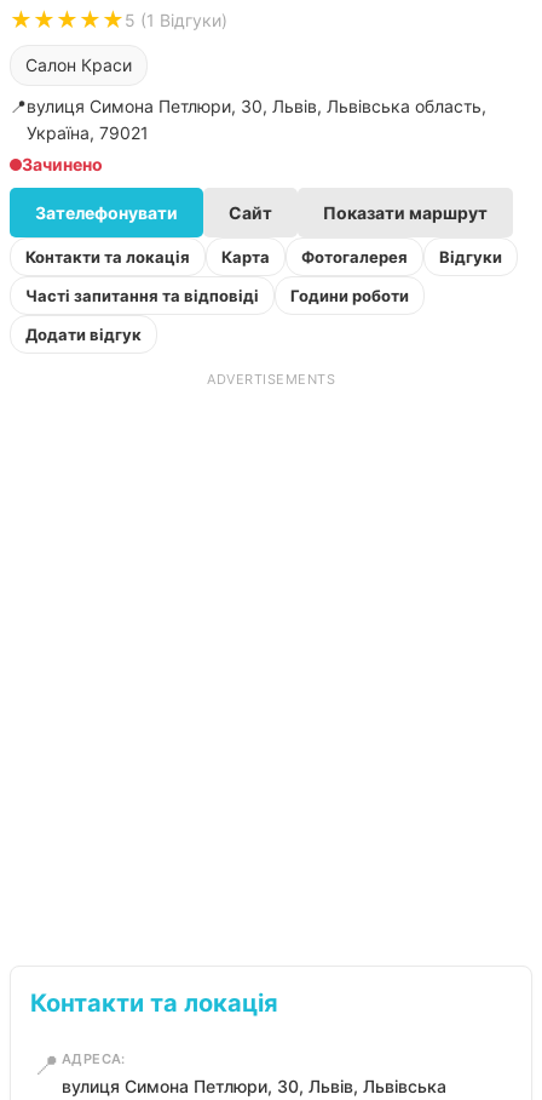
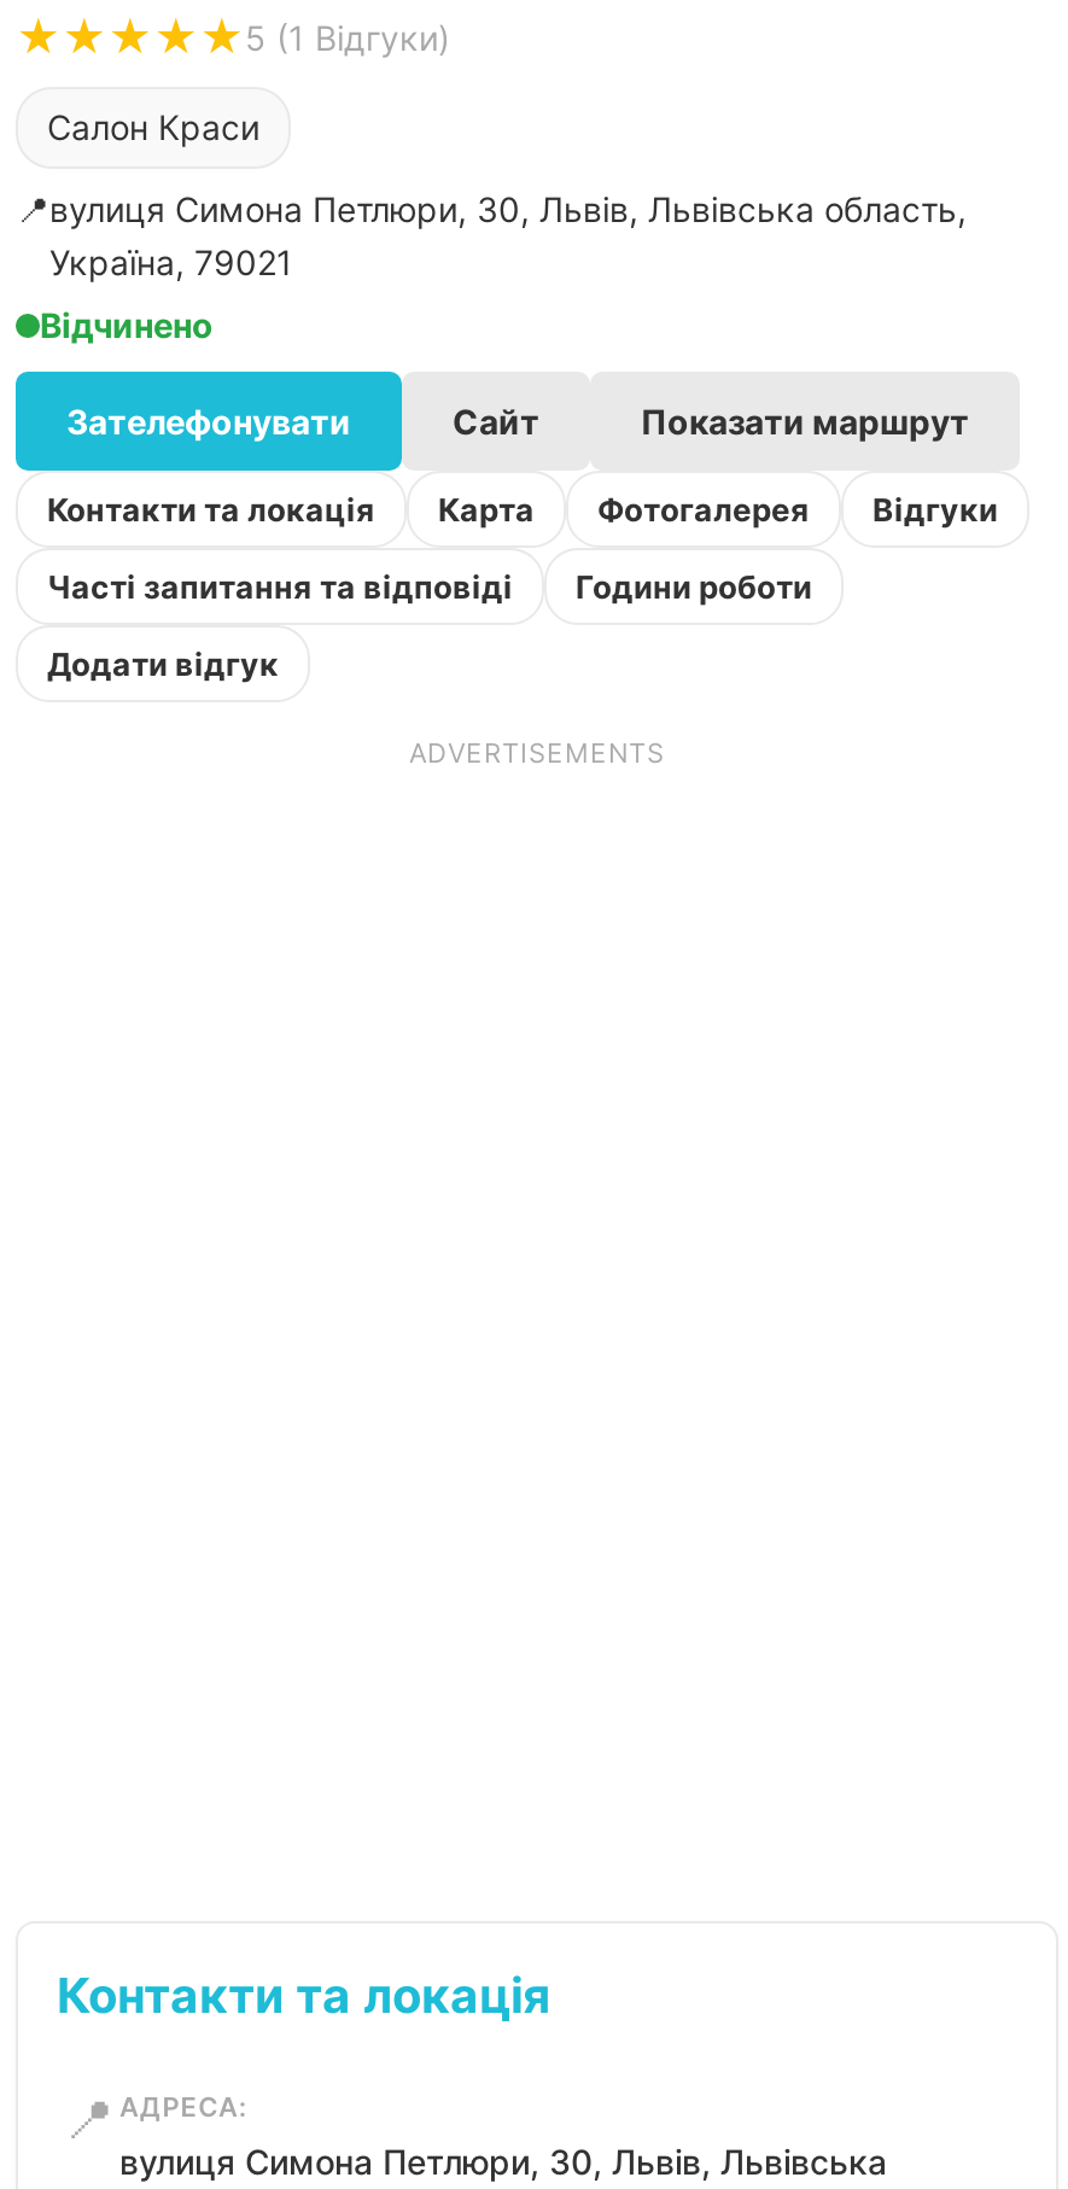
- Зачинено
+ Відчинено
